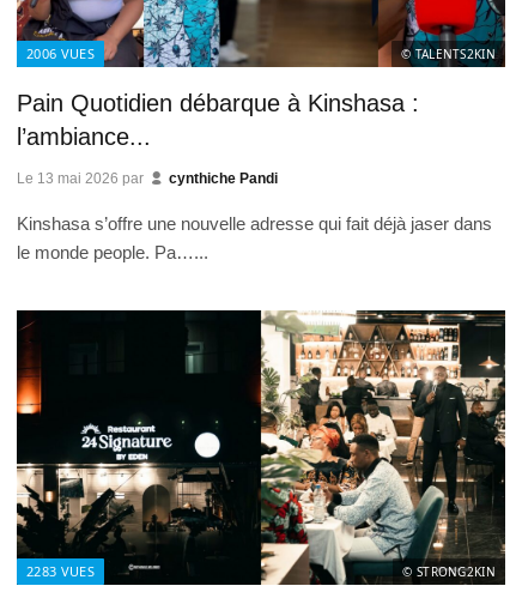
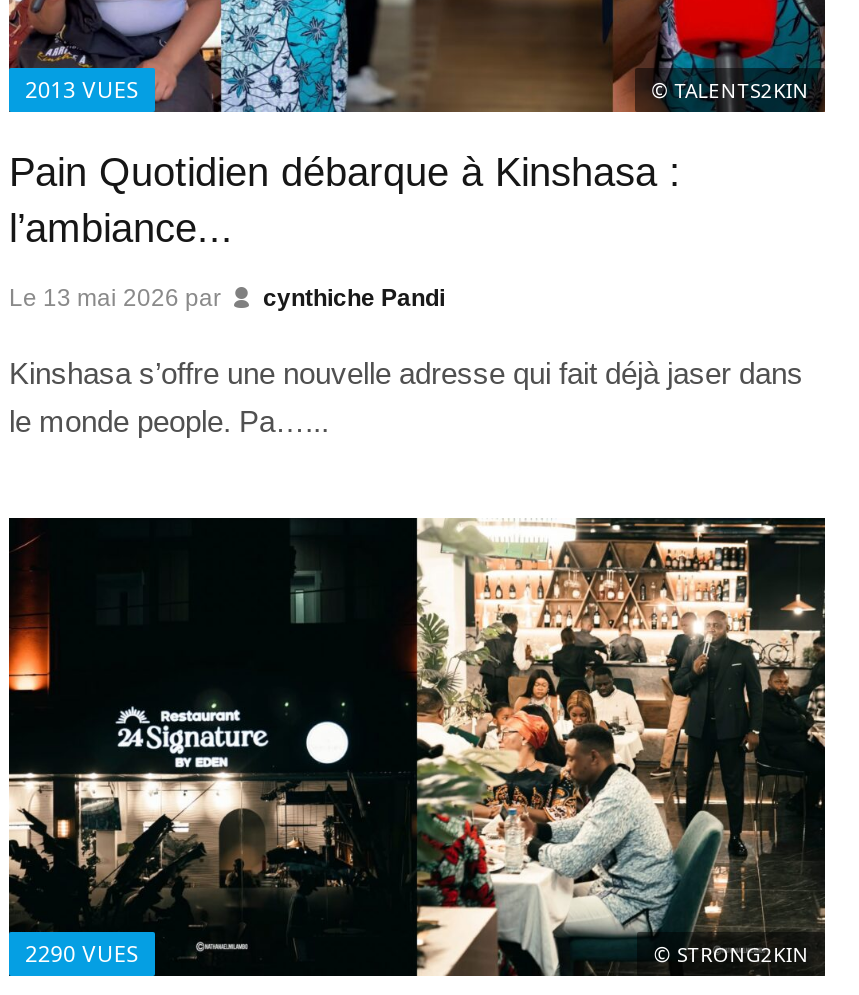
- 2006 VUES
+ 2013 VUES

- 2283 VUES
+ 2290 VUES
